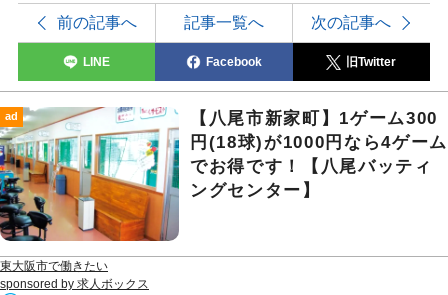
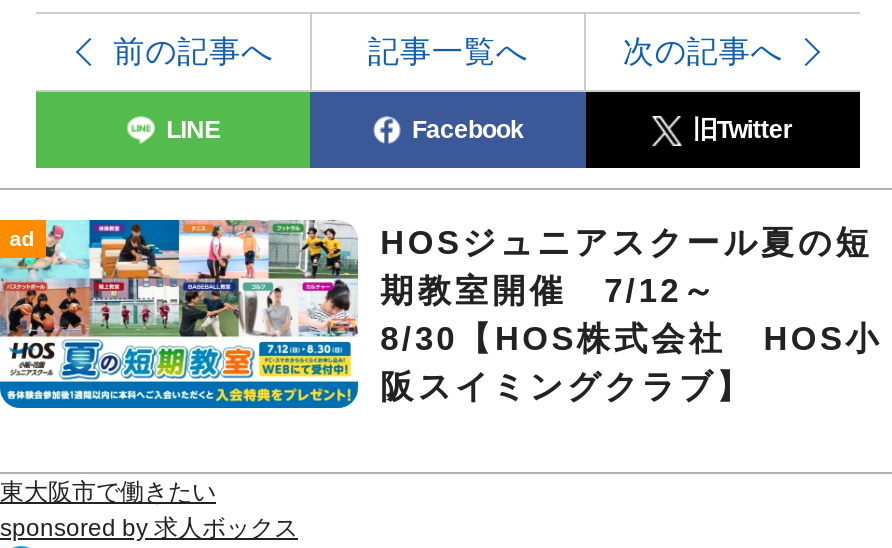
- [image]
- 【八尾市新家町】1ゲーム300
- 円(18球)が1000円なら4ゲーム
- でお得です！【八尾バッティ
- ングセンター】
+ [image]
+ HOSジュニアスクール夏の短
+ 期教室開催 7/12～
+ 8/30【HOS株式会社 HOS小
+ 阪スイミングクラブ】
